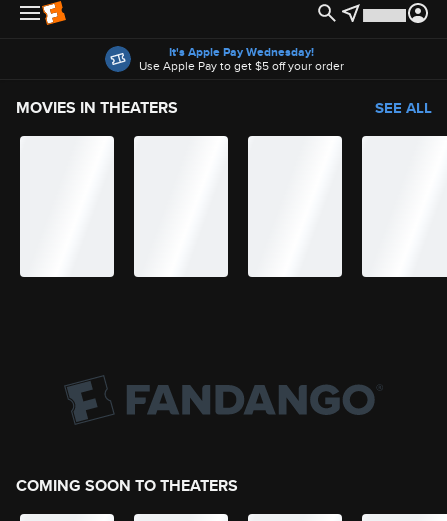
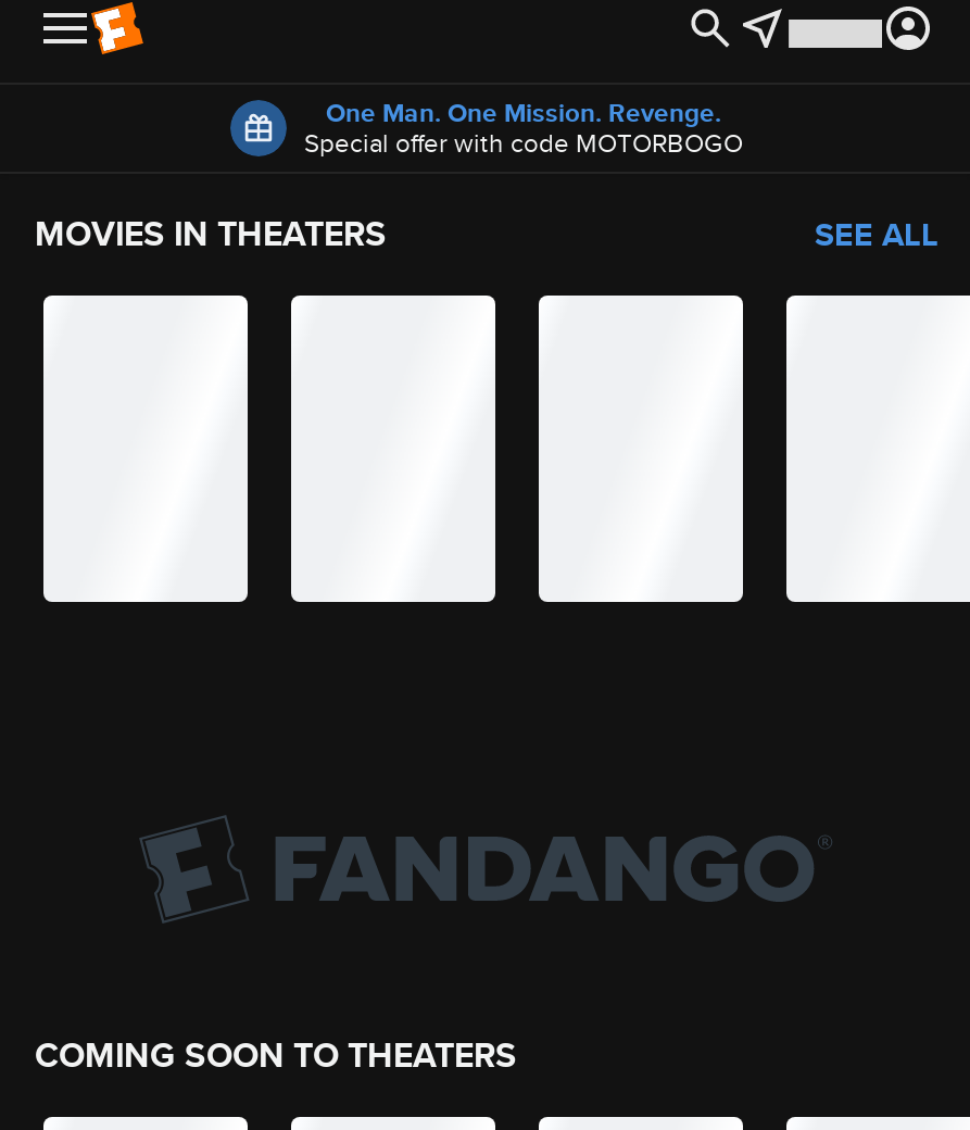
- It's Apple Pay Wednesday!
- Use Apple Pay to get $5 off your order
+ One Man. One Mission. Revenge.
+ Special offer with code MOTORBOGO
